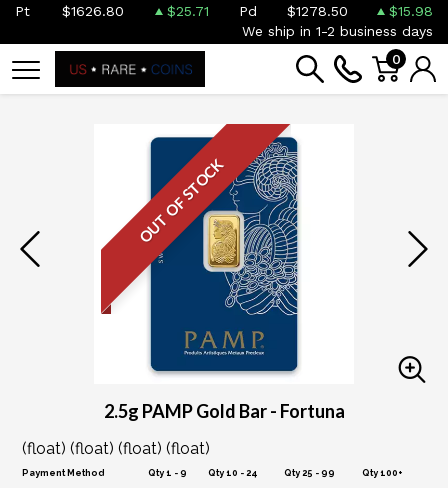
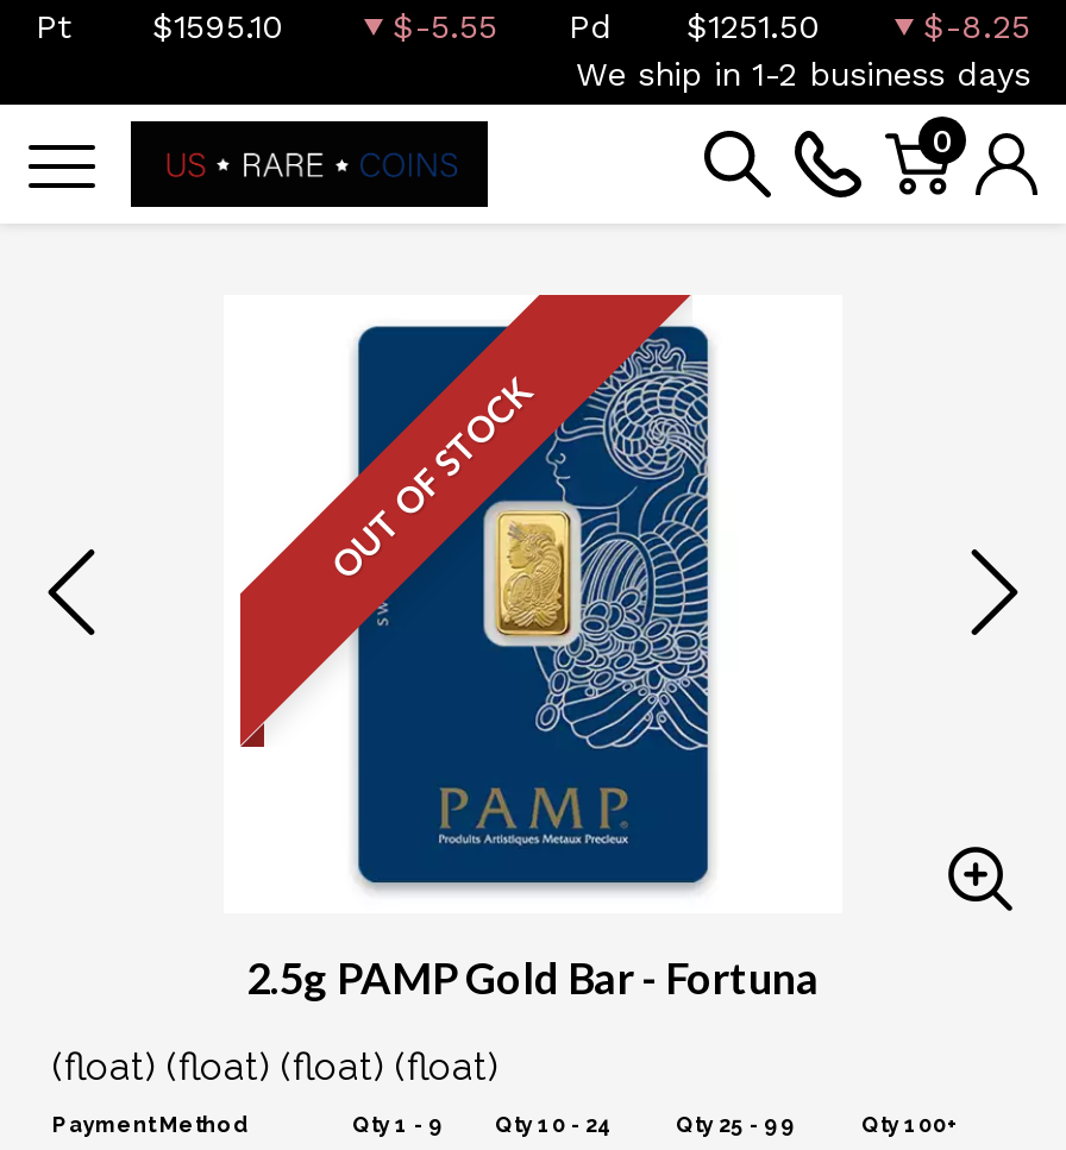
- $1626.80
+ $1595.10

- $25.71
+ $-5.55

- $1278.50
+ $1251.50

- $15.98
+ $-8.25
